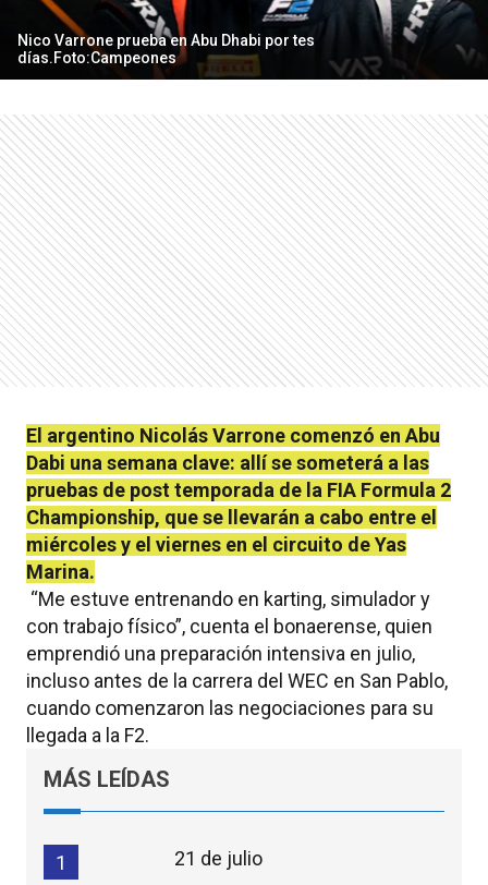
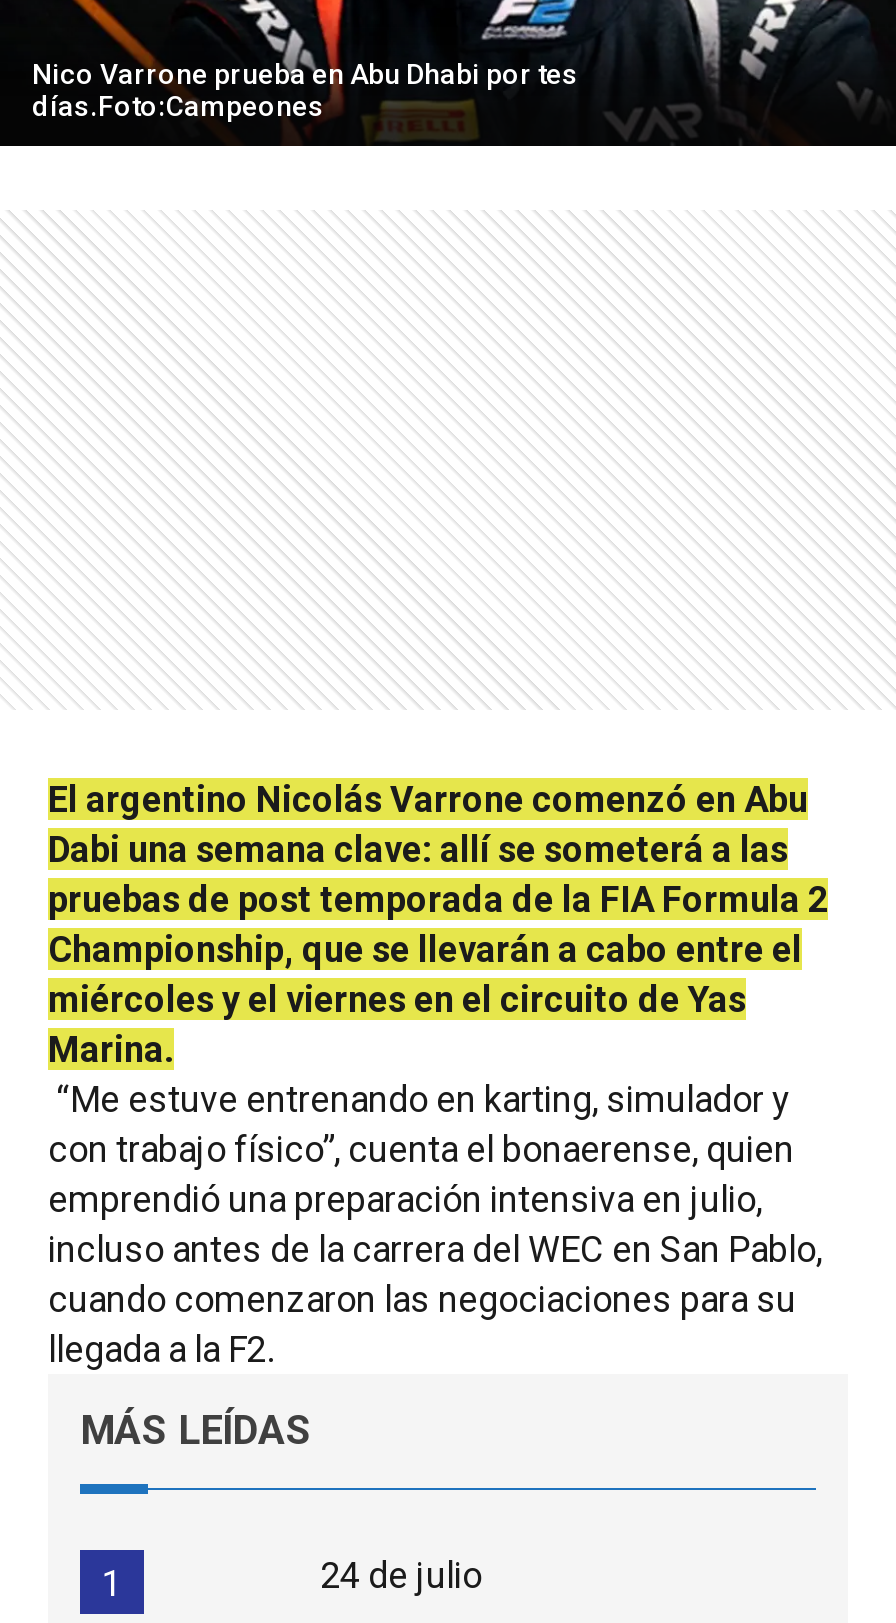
- 21 de julio
+ 24 de julio
